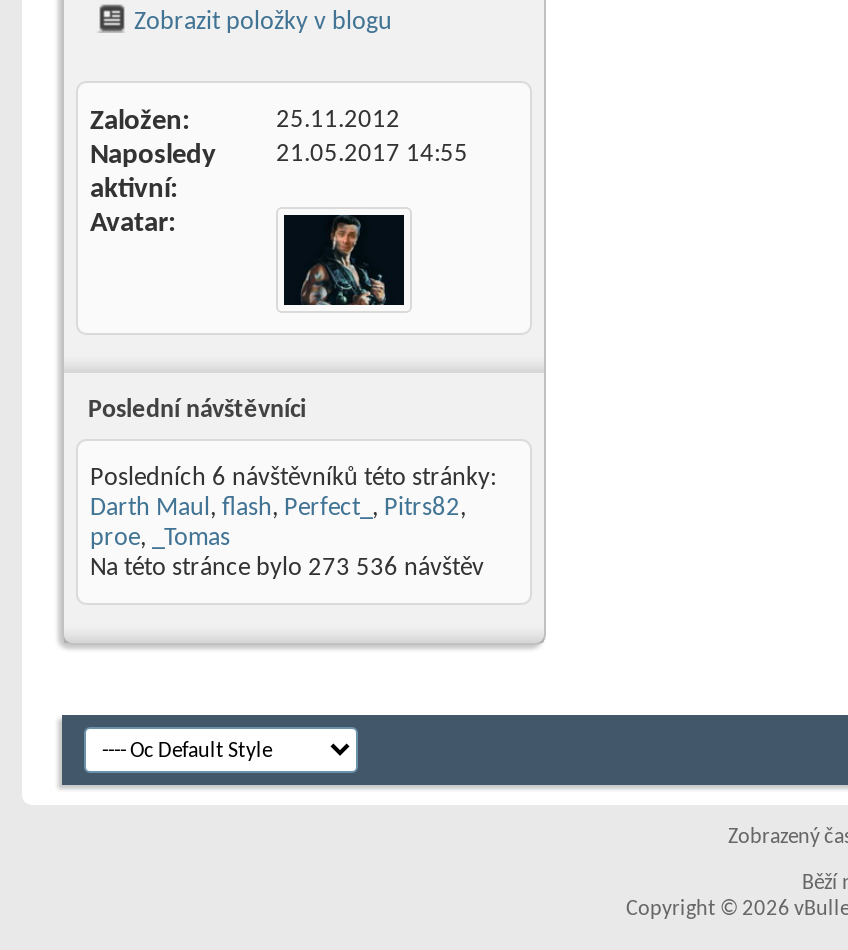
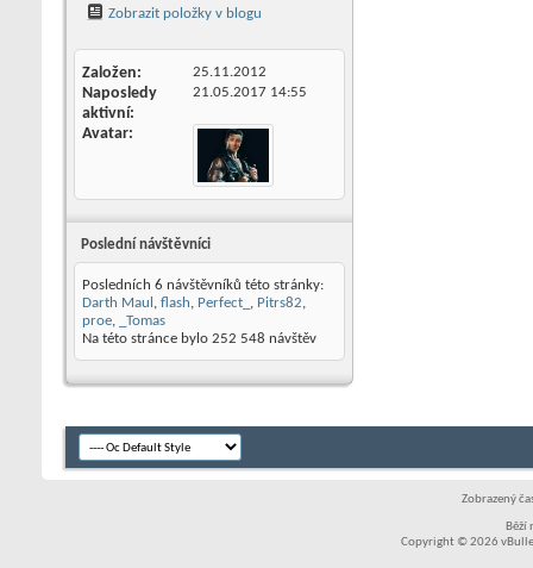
- Na této stránce bylo 273 536 návštěv
+ Na této stránce bylo 252 548 návštěv
